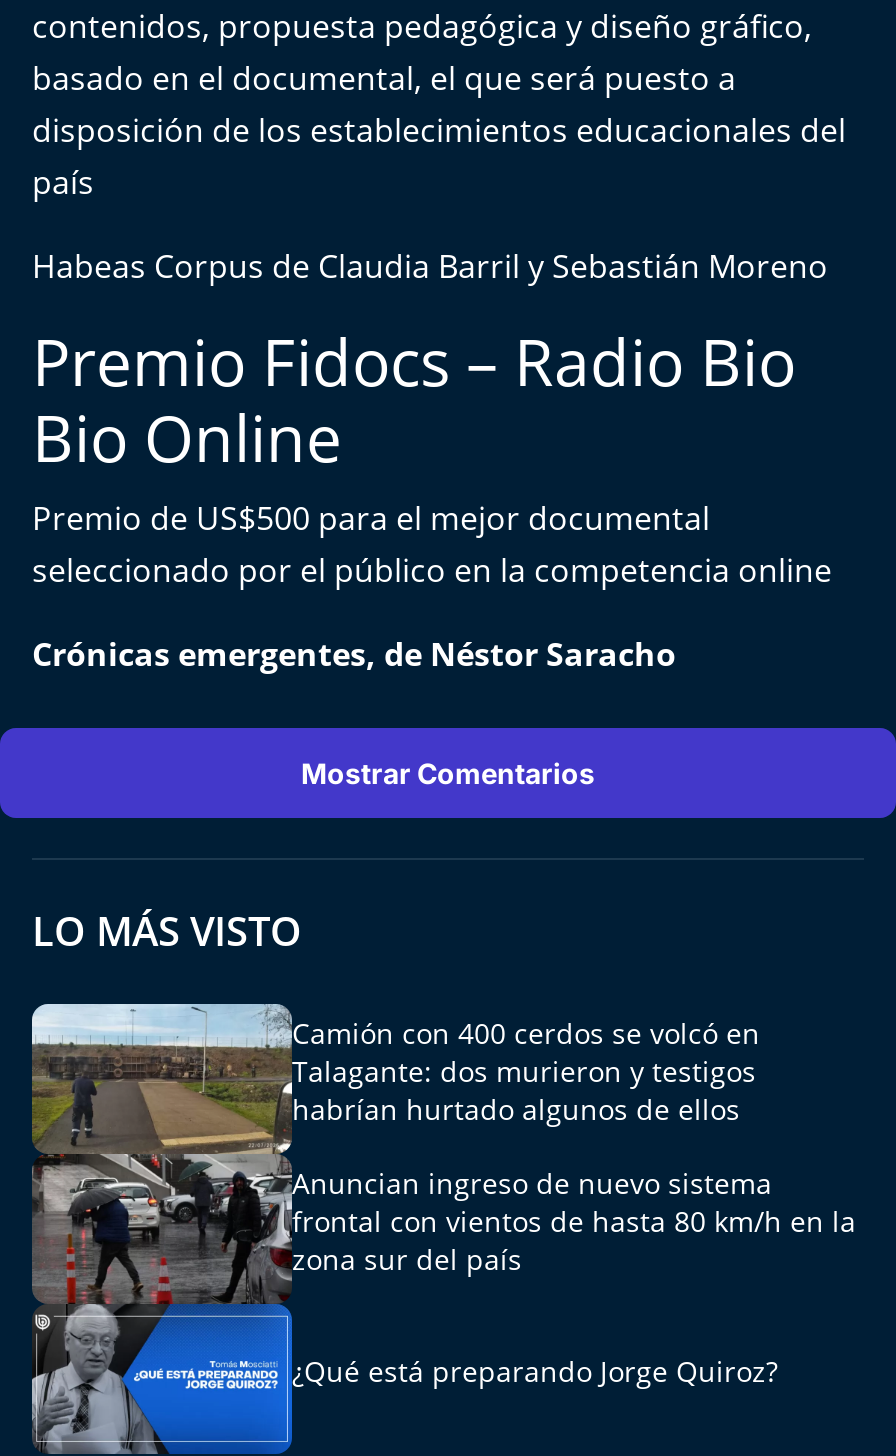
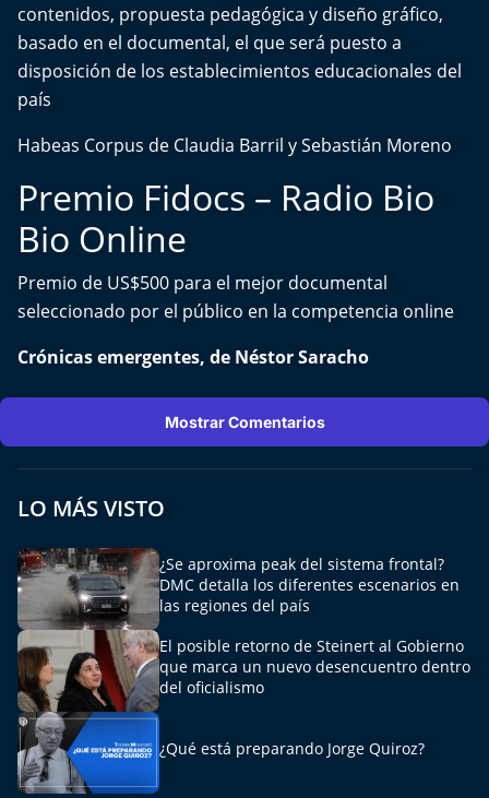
- [image]
- Camión con 400 cerdos se volcó en
- Talagante: dos murieron y testigos
- habrían hurtado algunos de ellos
+ [image]
+ ¿Se aproxima peak del sistema frontal?
+ DMC detalla los diferentes escenarios en
+ las regiones del país

- Anuncian ingreso de nuevo sistema
- frontal con vientos de hasta 80 km/h en la
- zona sur del país
+ El posible retorno de Steinert al Gobierno
+ que marca un nuevo desencuentro dentro
+ del oficialismo
